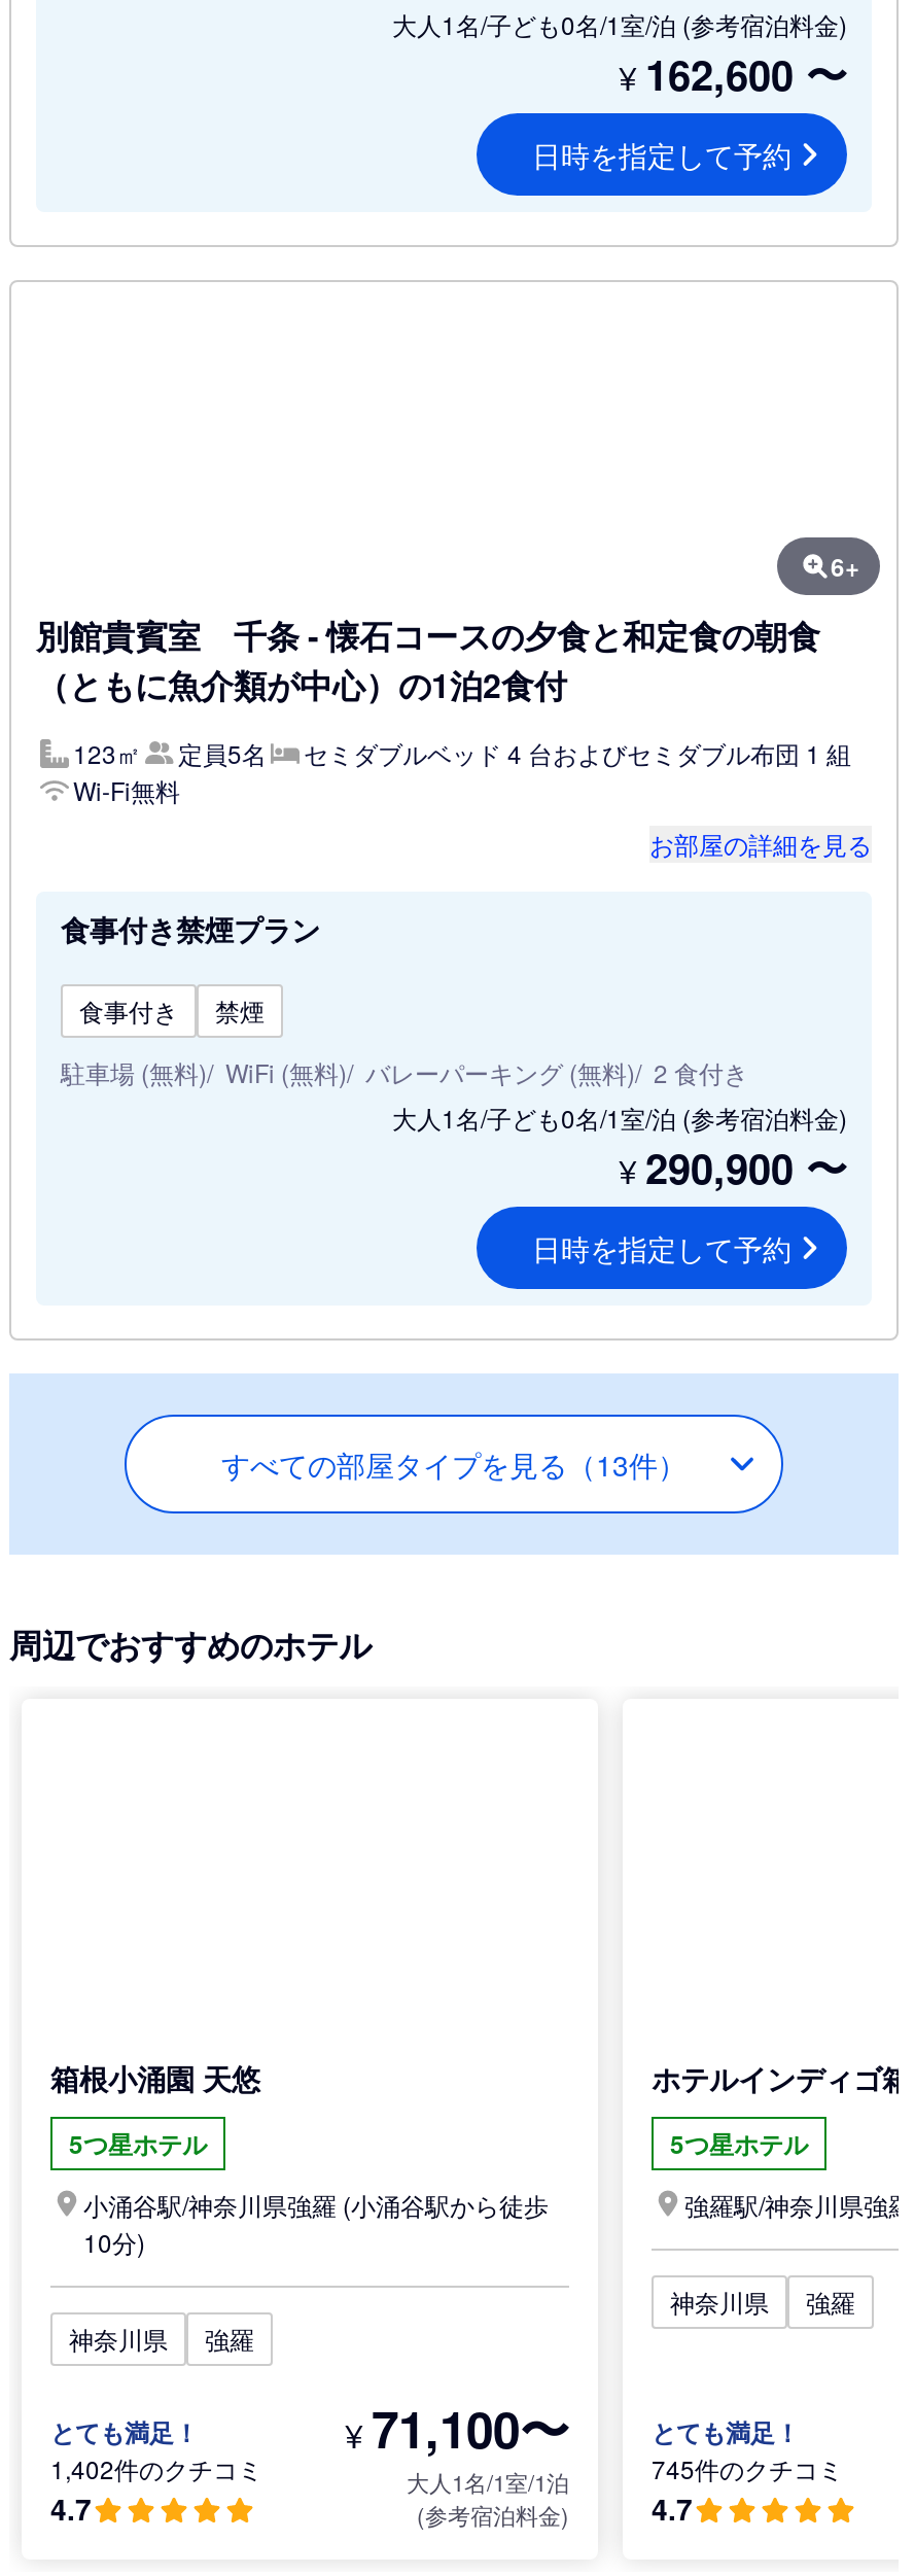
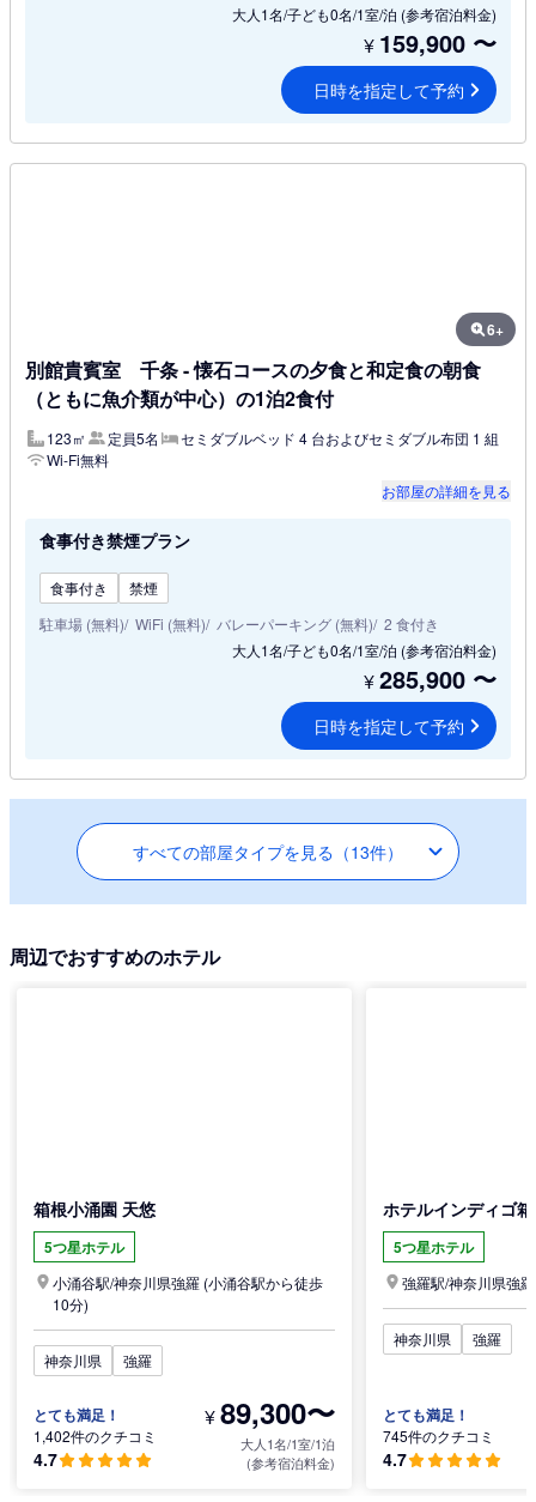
- ¥162,600〜
+ ¥159,900〜

- ¥290,900〜
+ ¥285,900〜

- ¥ 71,100〜
+ ¥ 89,300〜
